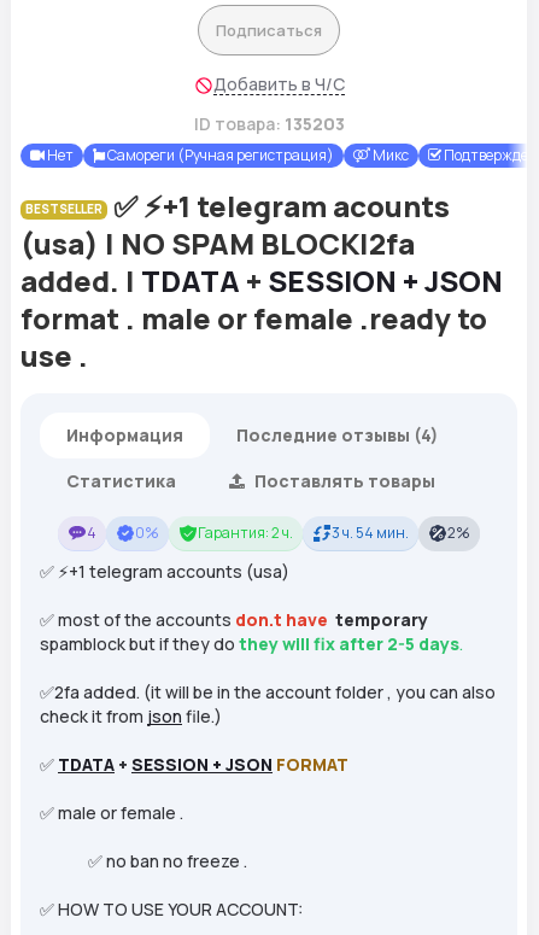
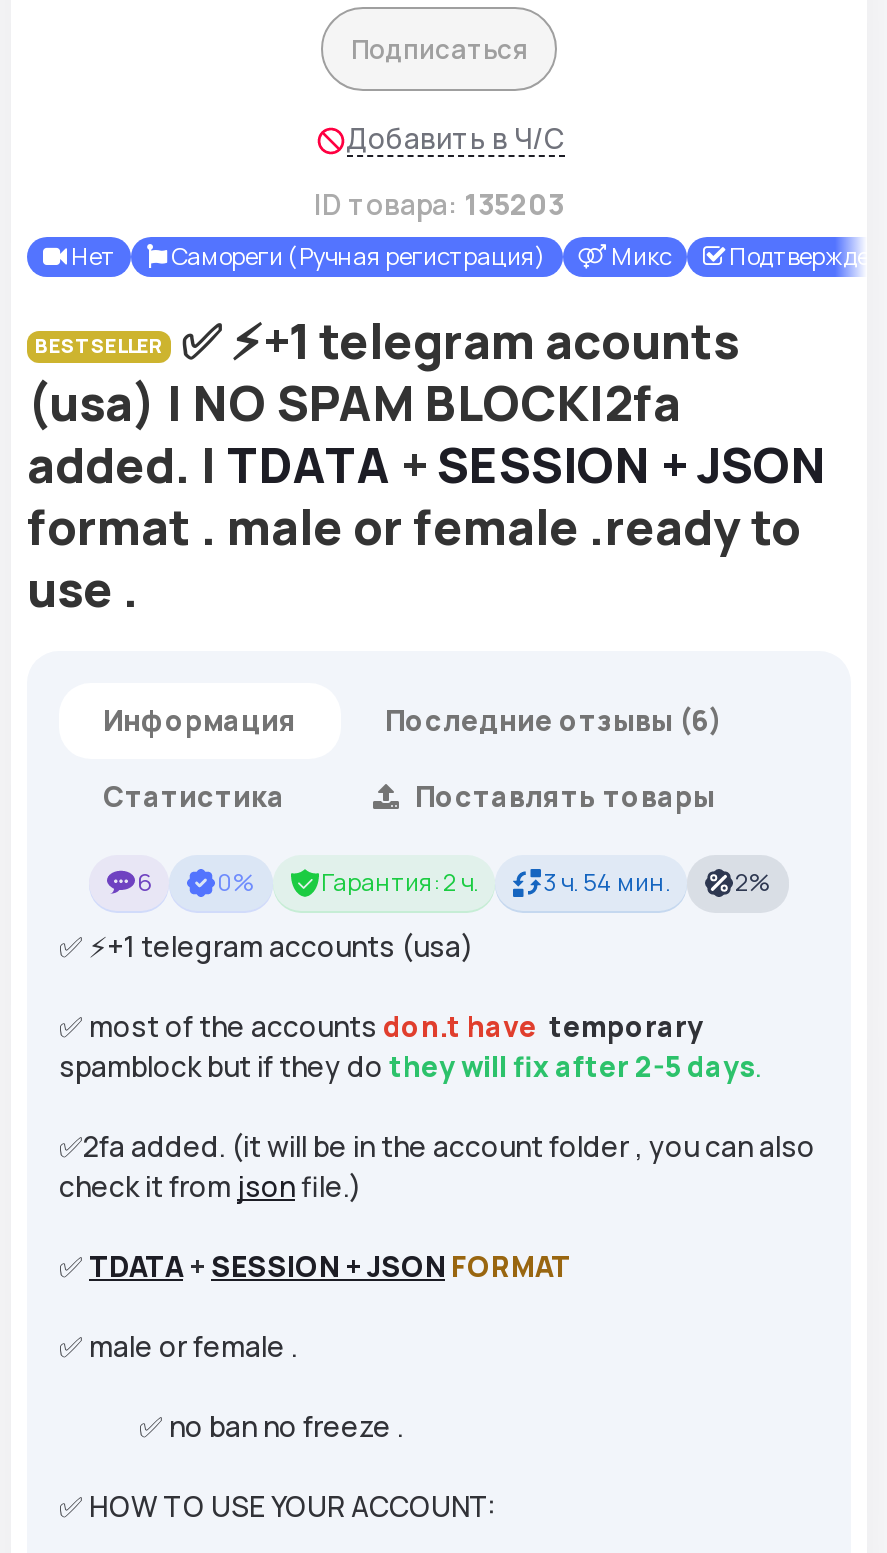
- Последние отзывы (4)
+ Последние отзывы (6)

- 4
+ 6
